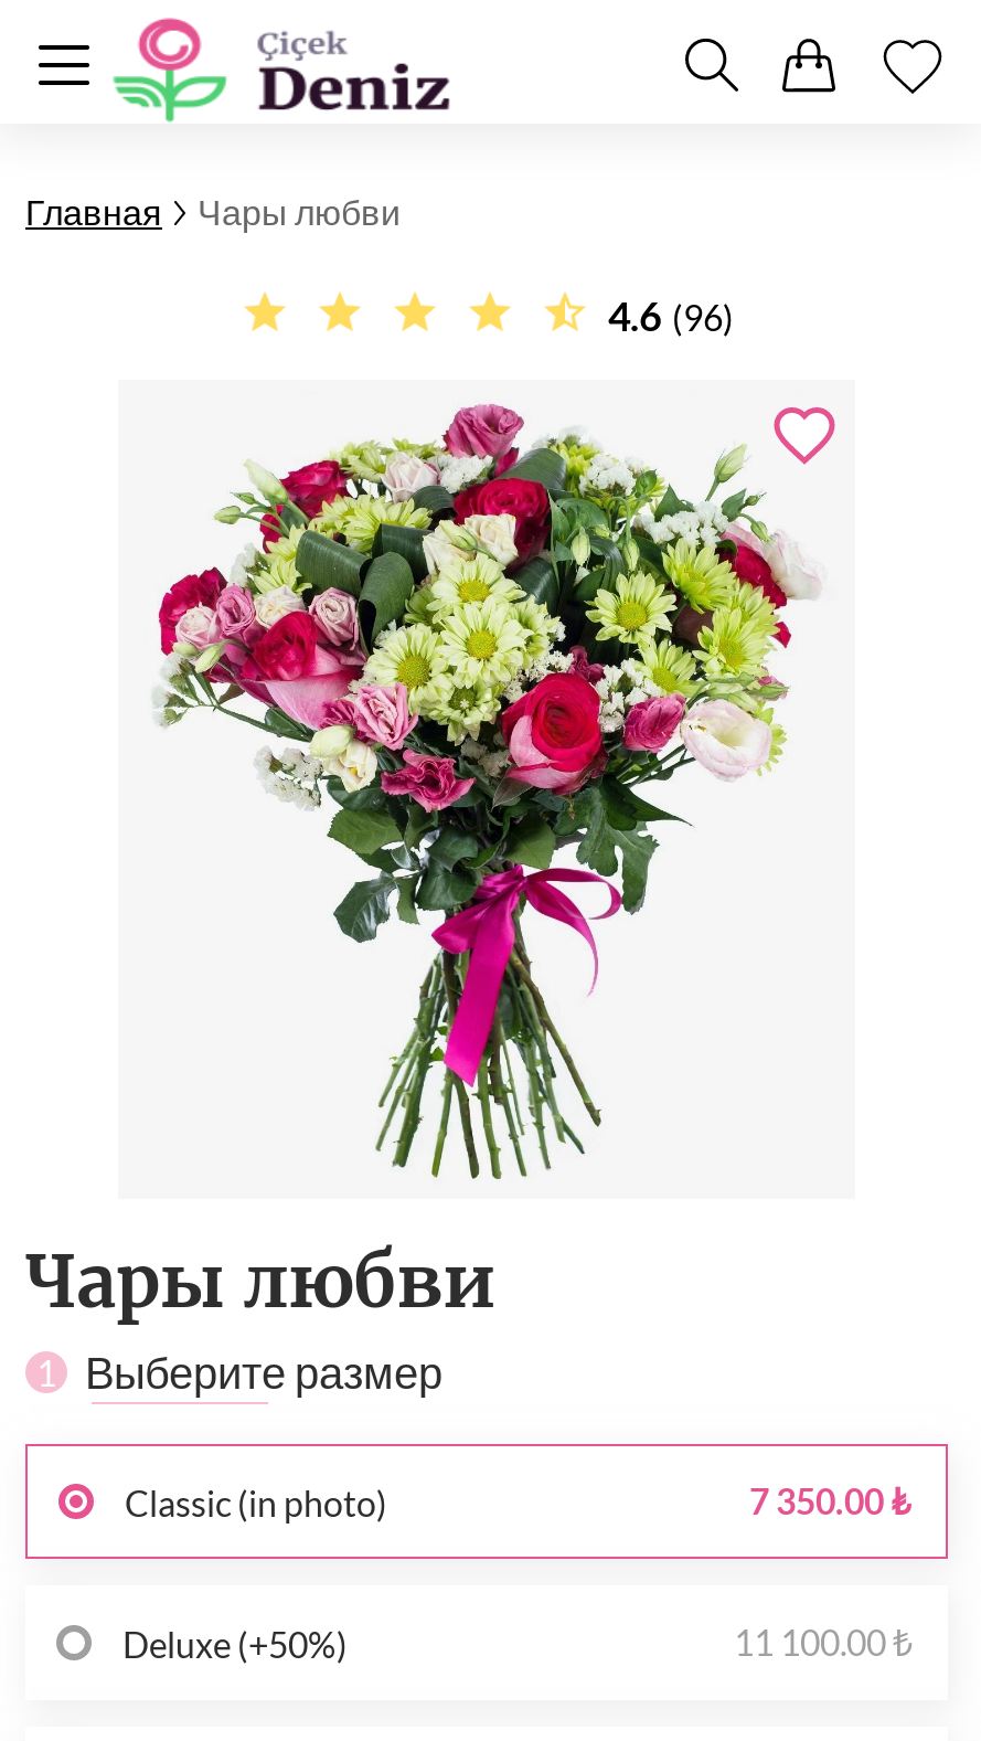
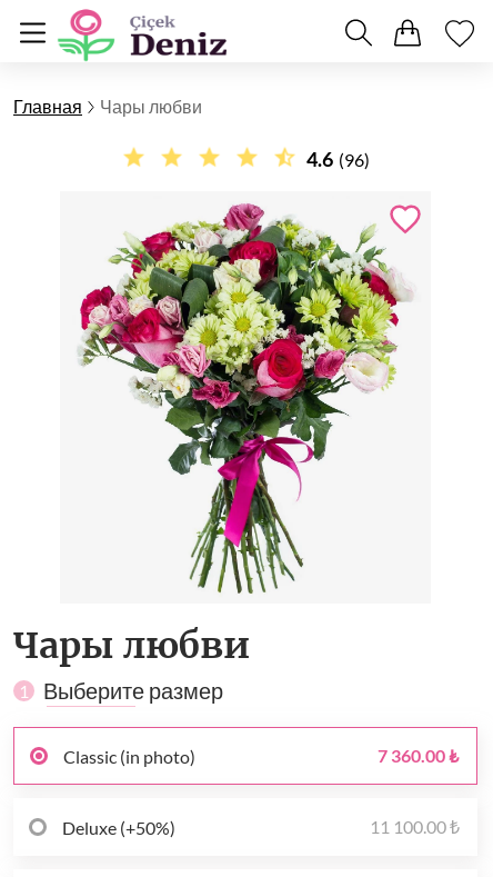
- 7 350.00 ₺
+ 7 360.00 ₺
